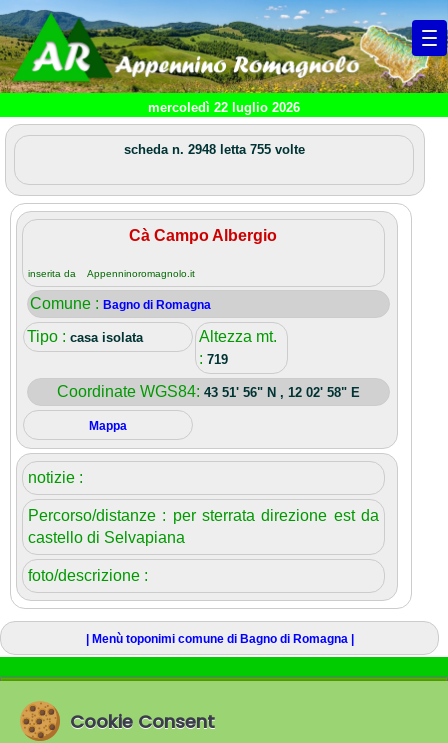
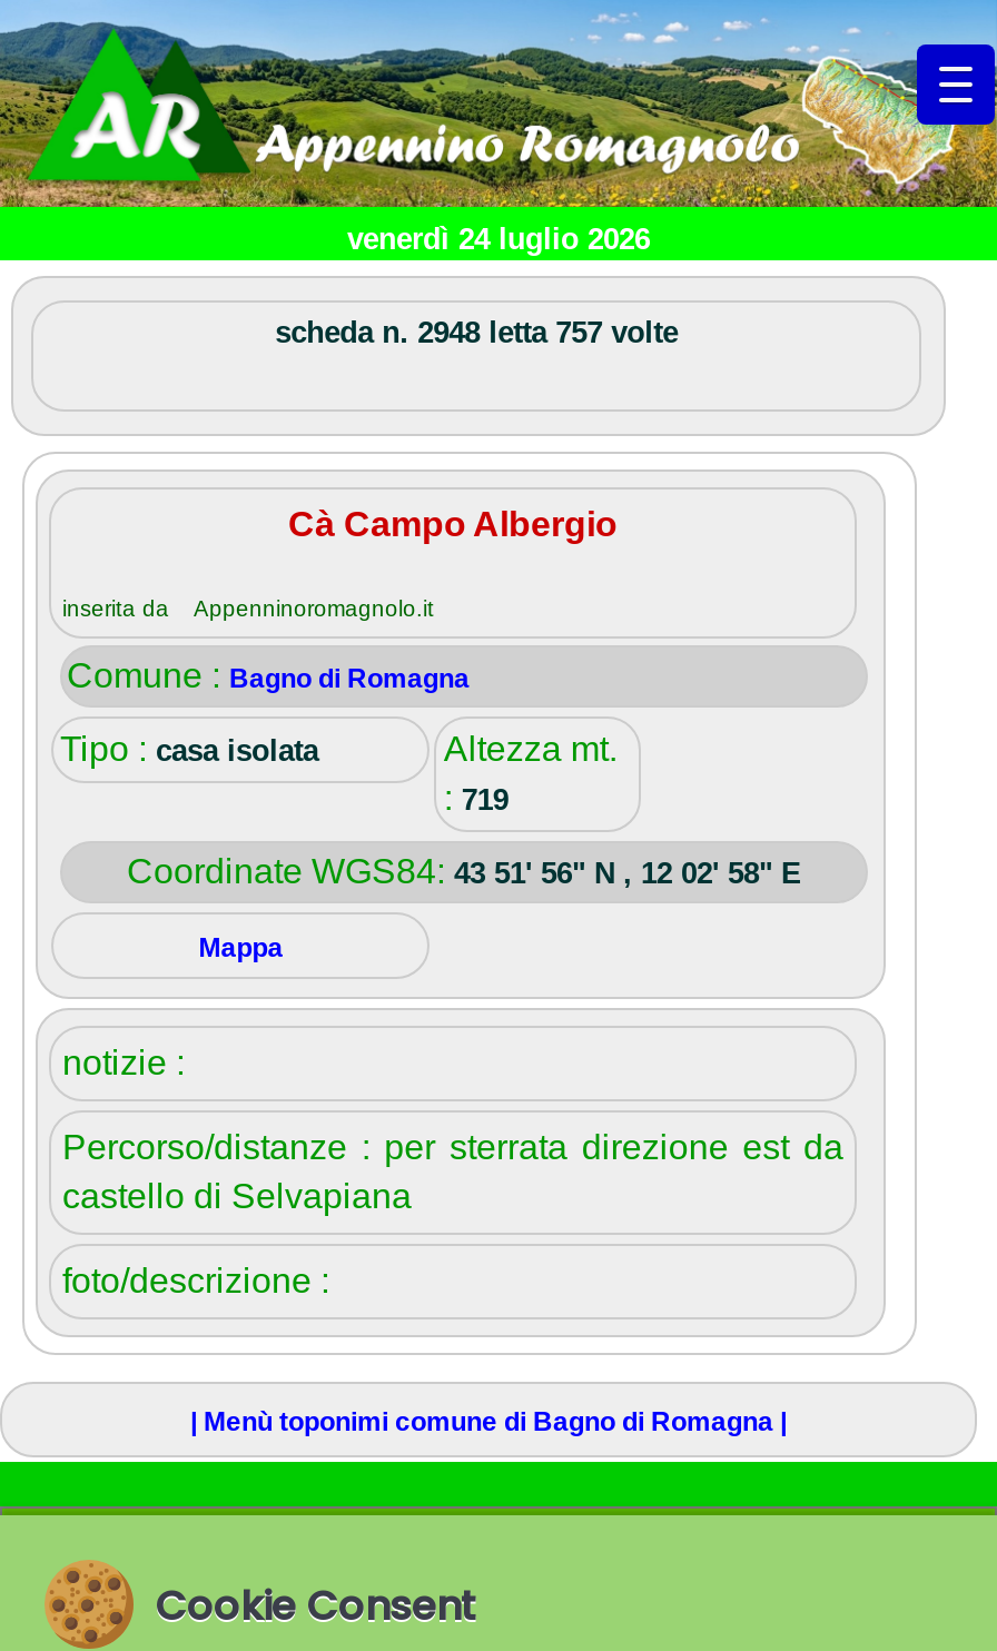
- mercoledì 22 luglio 2026
+ venerdì 24 luglio 2026

- scheda n. 2948 letta 755 volte
+ scheda n. 2948 letta 757 volte
